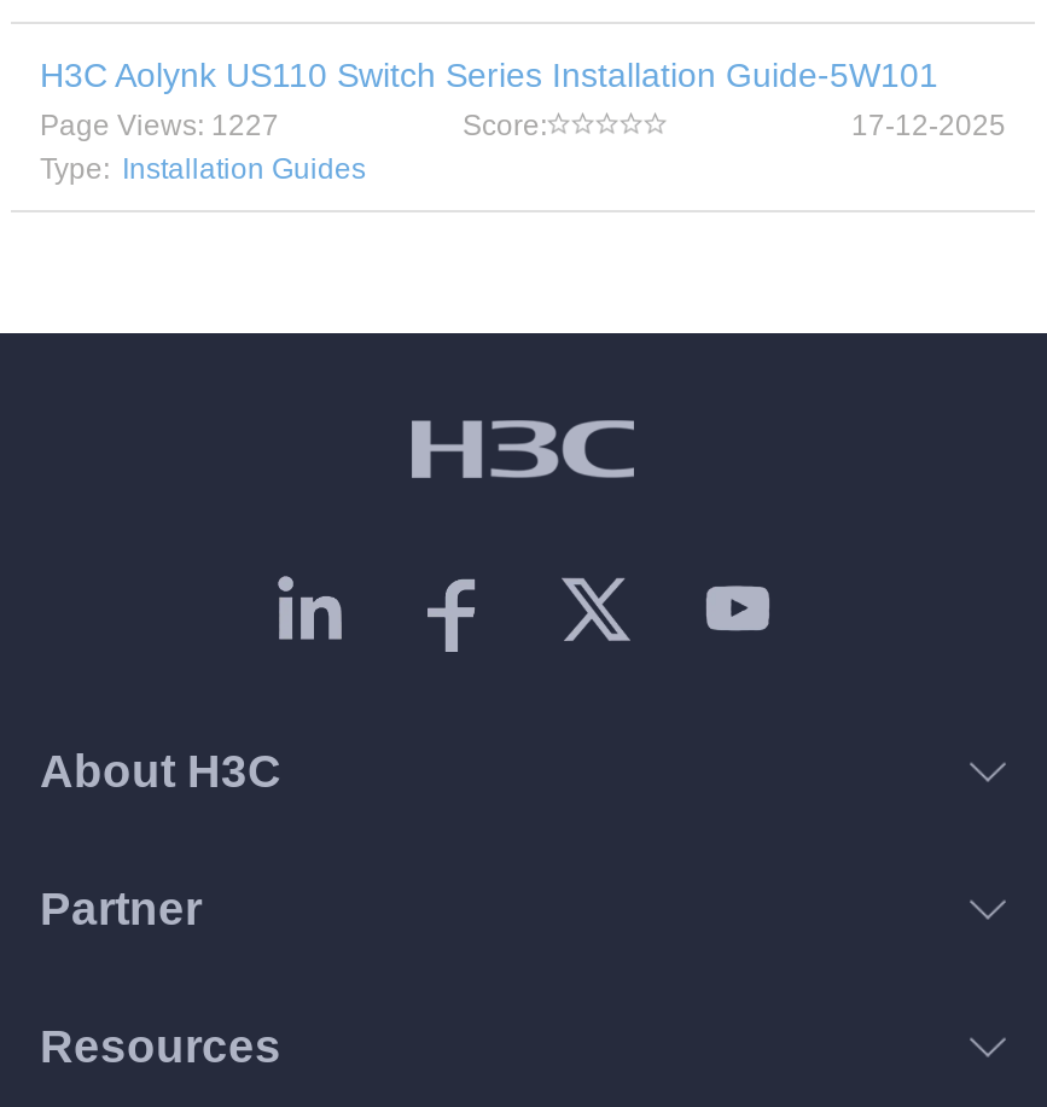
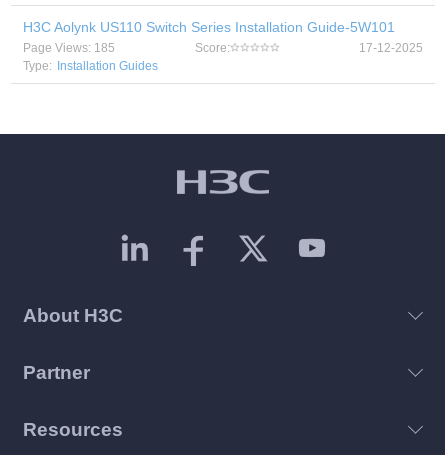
- Page Views: 1227
+ Page Views: 185
